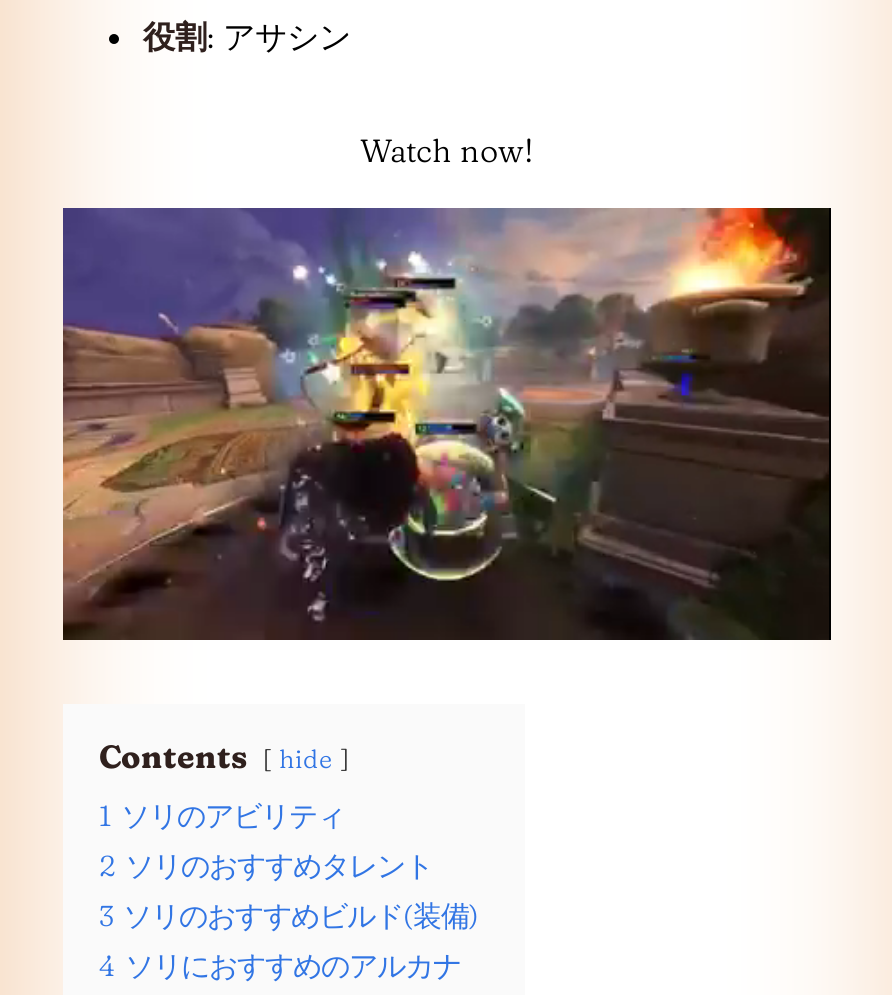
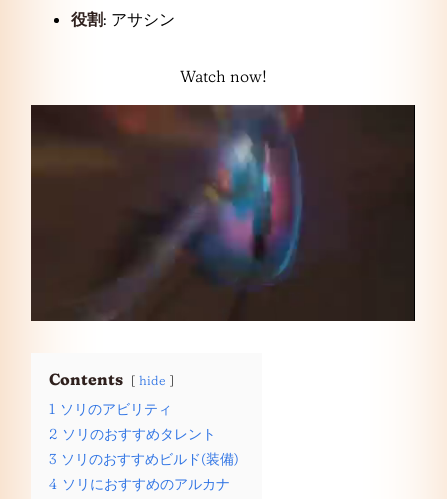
- [image]
+ [image]
